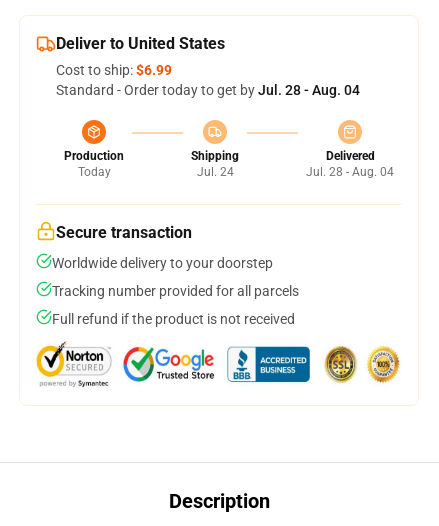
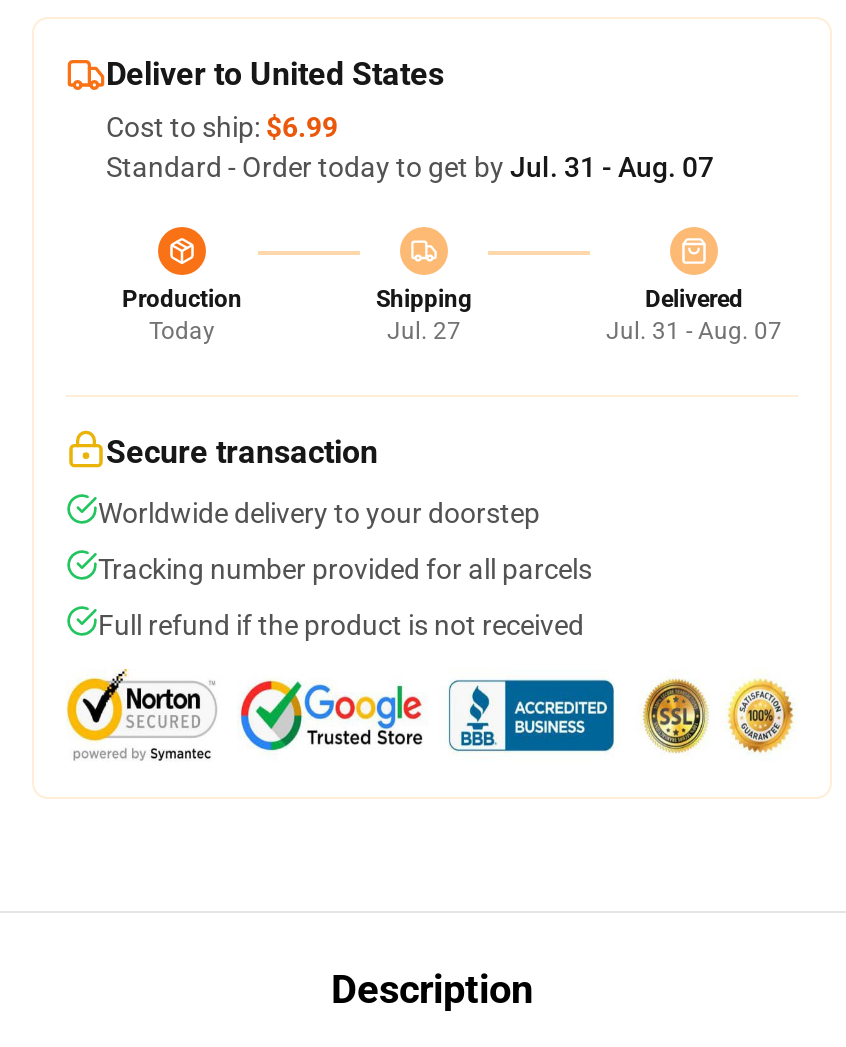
- Standard - Order today to get by Jul. 28 - Aug. 04
+ Standard - Order today to get by Jul. 31 - Aug. 07

- Jul. 24
+ Jul. 27

- Jul. 28 - Aug. 04
+ Jul. 31 - Aug. 07
